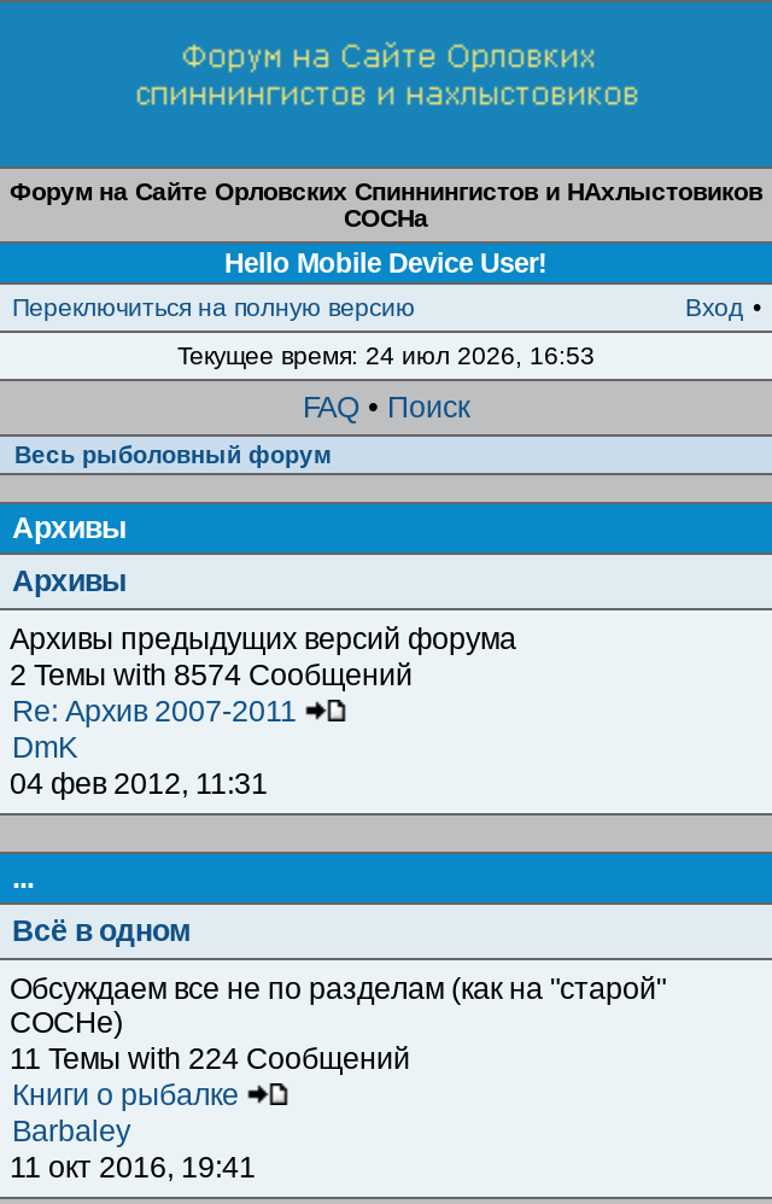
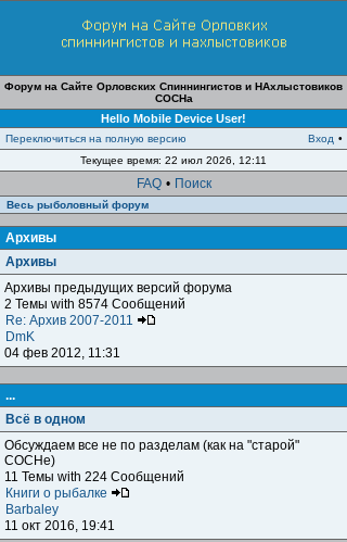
- Текущее время: 24 июл 2026, 16:53
+ Текущее время: 22 июл 2026, 12:11
